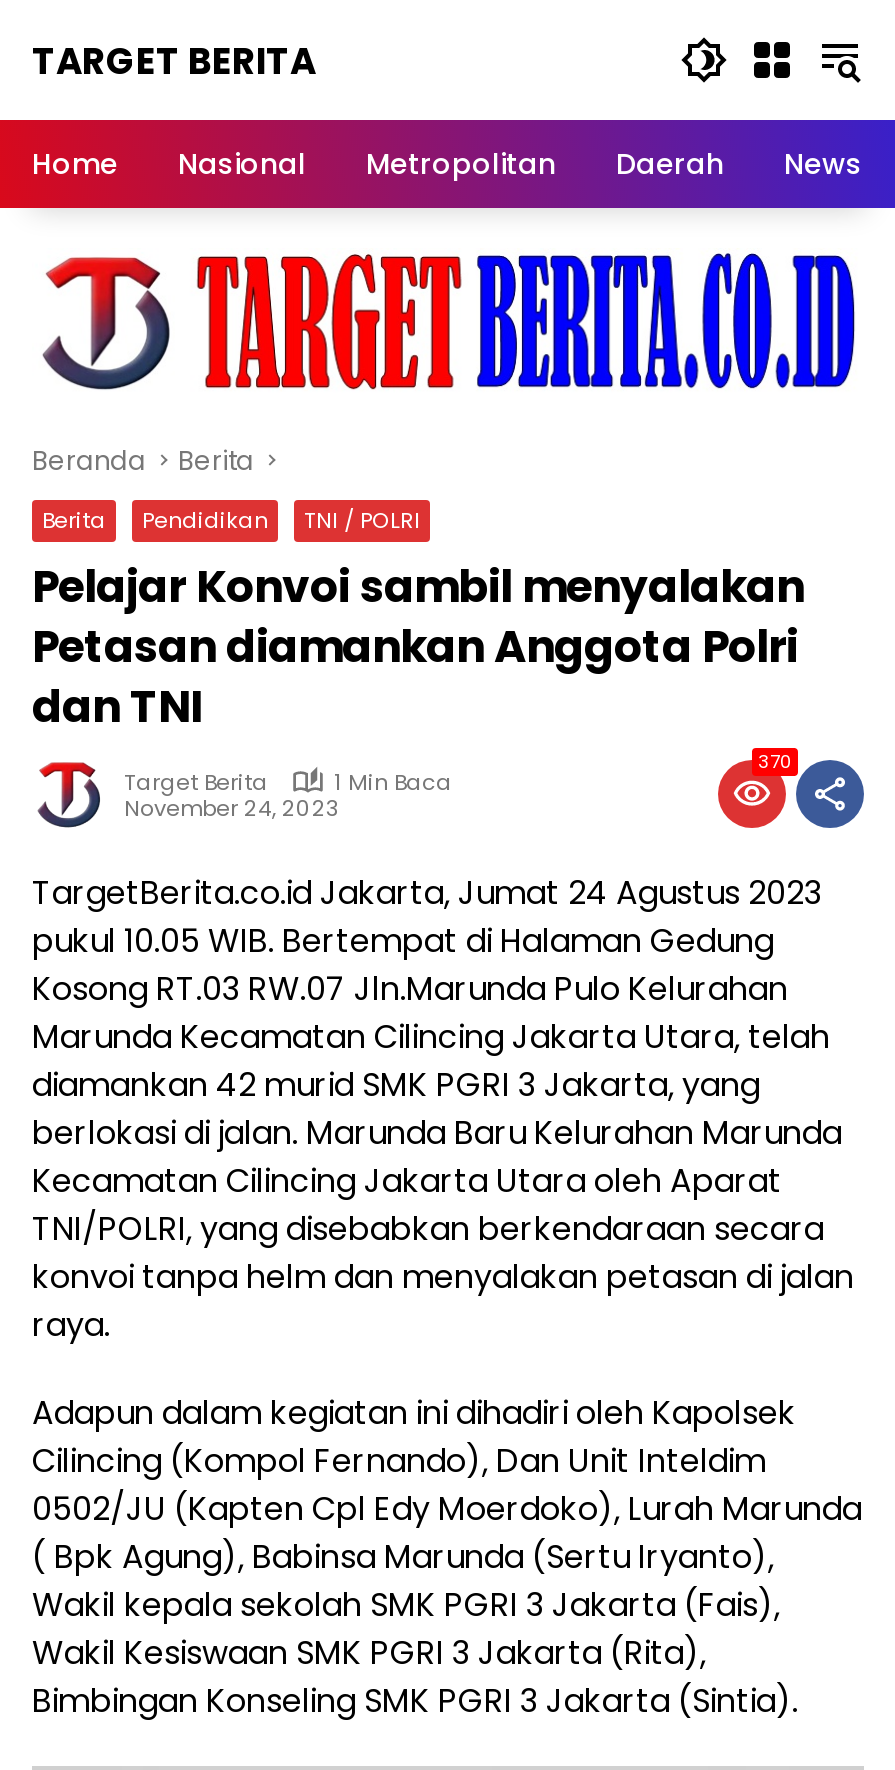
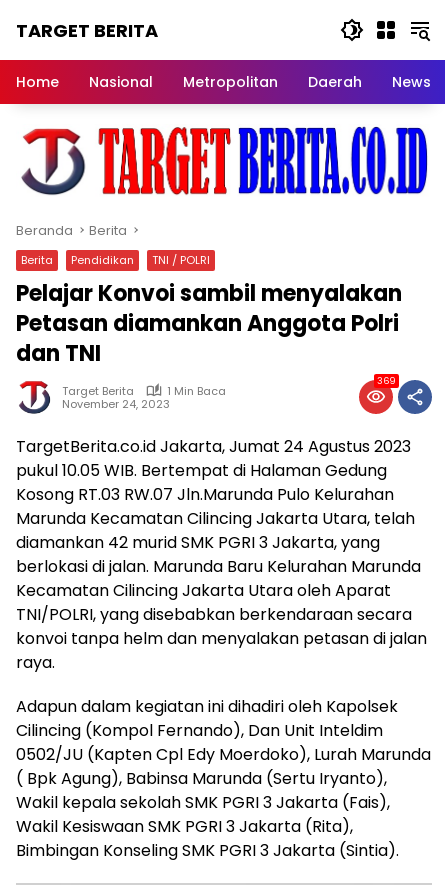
- 370
+ 369
